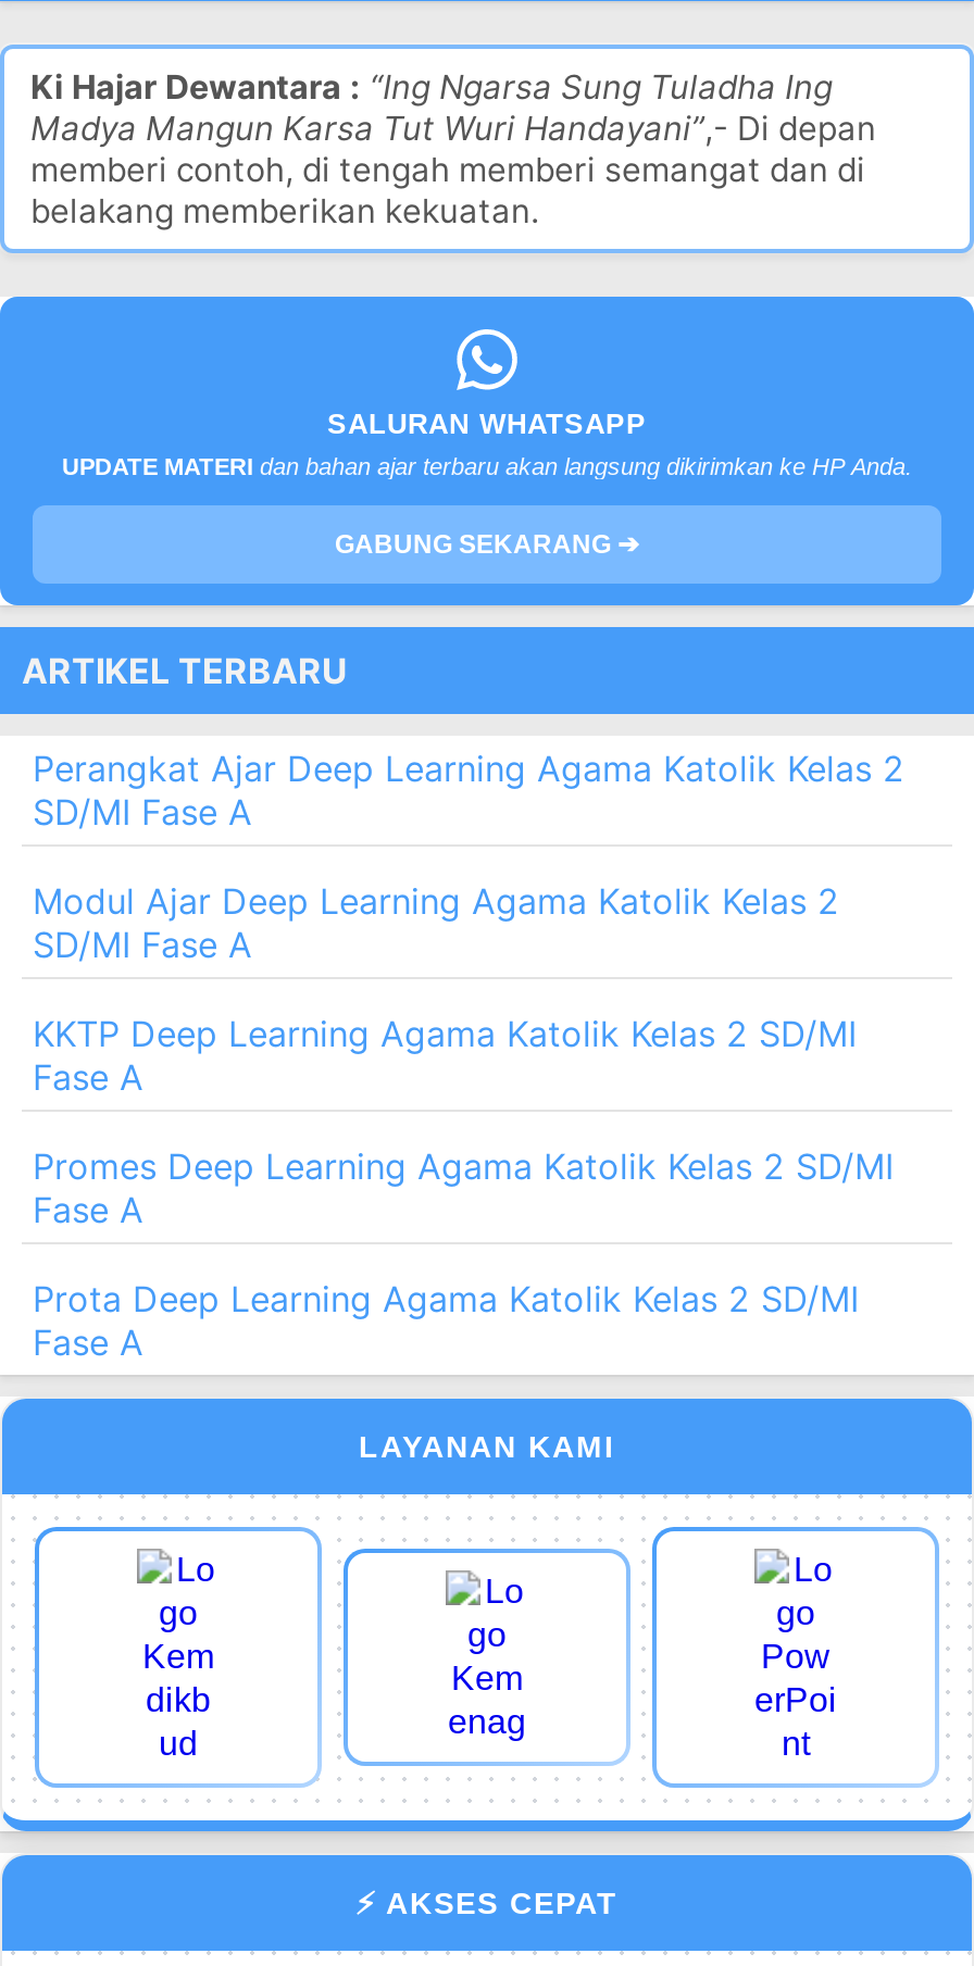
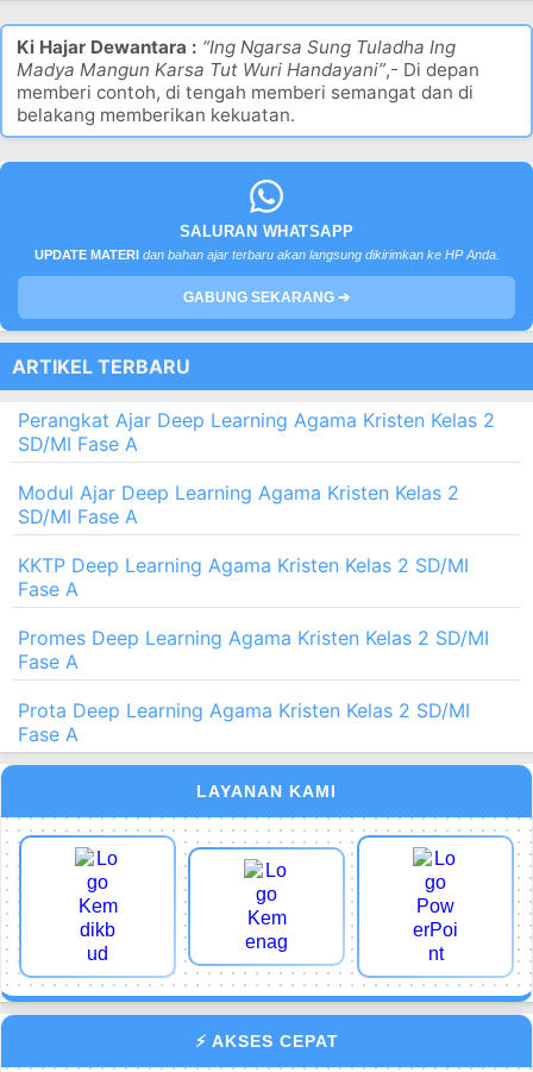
- Perangkat Ajar Deep Learning Agama Katolik Kelas 2
+ Perangkat Ajar Deep Learning Agama Kristen Kelas 2

- Modul Ajar Deep Learning Agama Katolik Kelas 2
+ Modul Ajar Deep Learning Agama Kristen Kelas 2

- KKTP Deep Learning Agama Katolik Kelas 2 SD/MI
+ KKTP Deep Learning Agama Kristen Kelas 2 SD/MI

- Promes Deep Learning Agama Katolik Kelas 2 SD/MI
+ Promes Deep Learning Agama Kristen Kelas 2 SD/MI

- Prota Deep Learning Agama Katolik Kelas 2 SD/MI
+ Prota Deep Learning Agama Kristen Kelas 2 SD/MI
